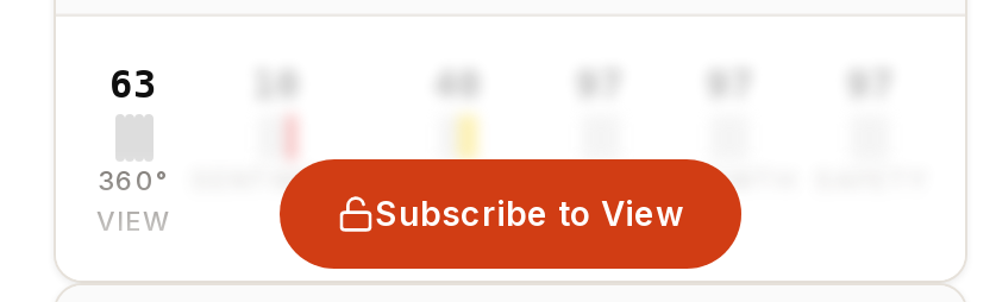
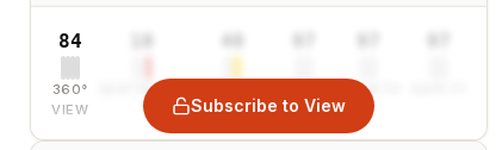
- 63
+ 84
